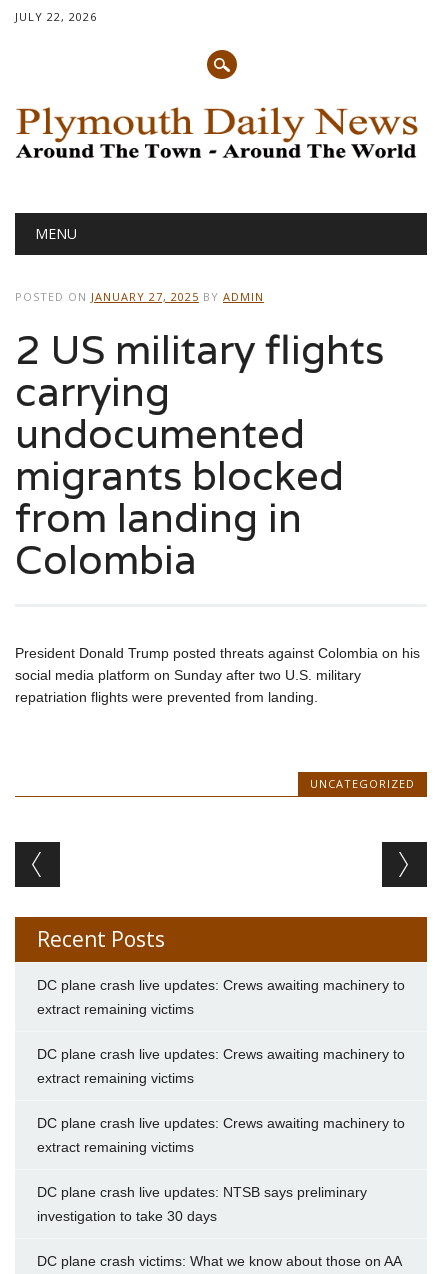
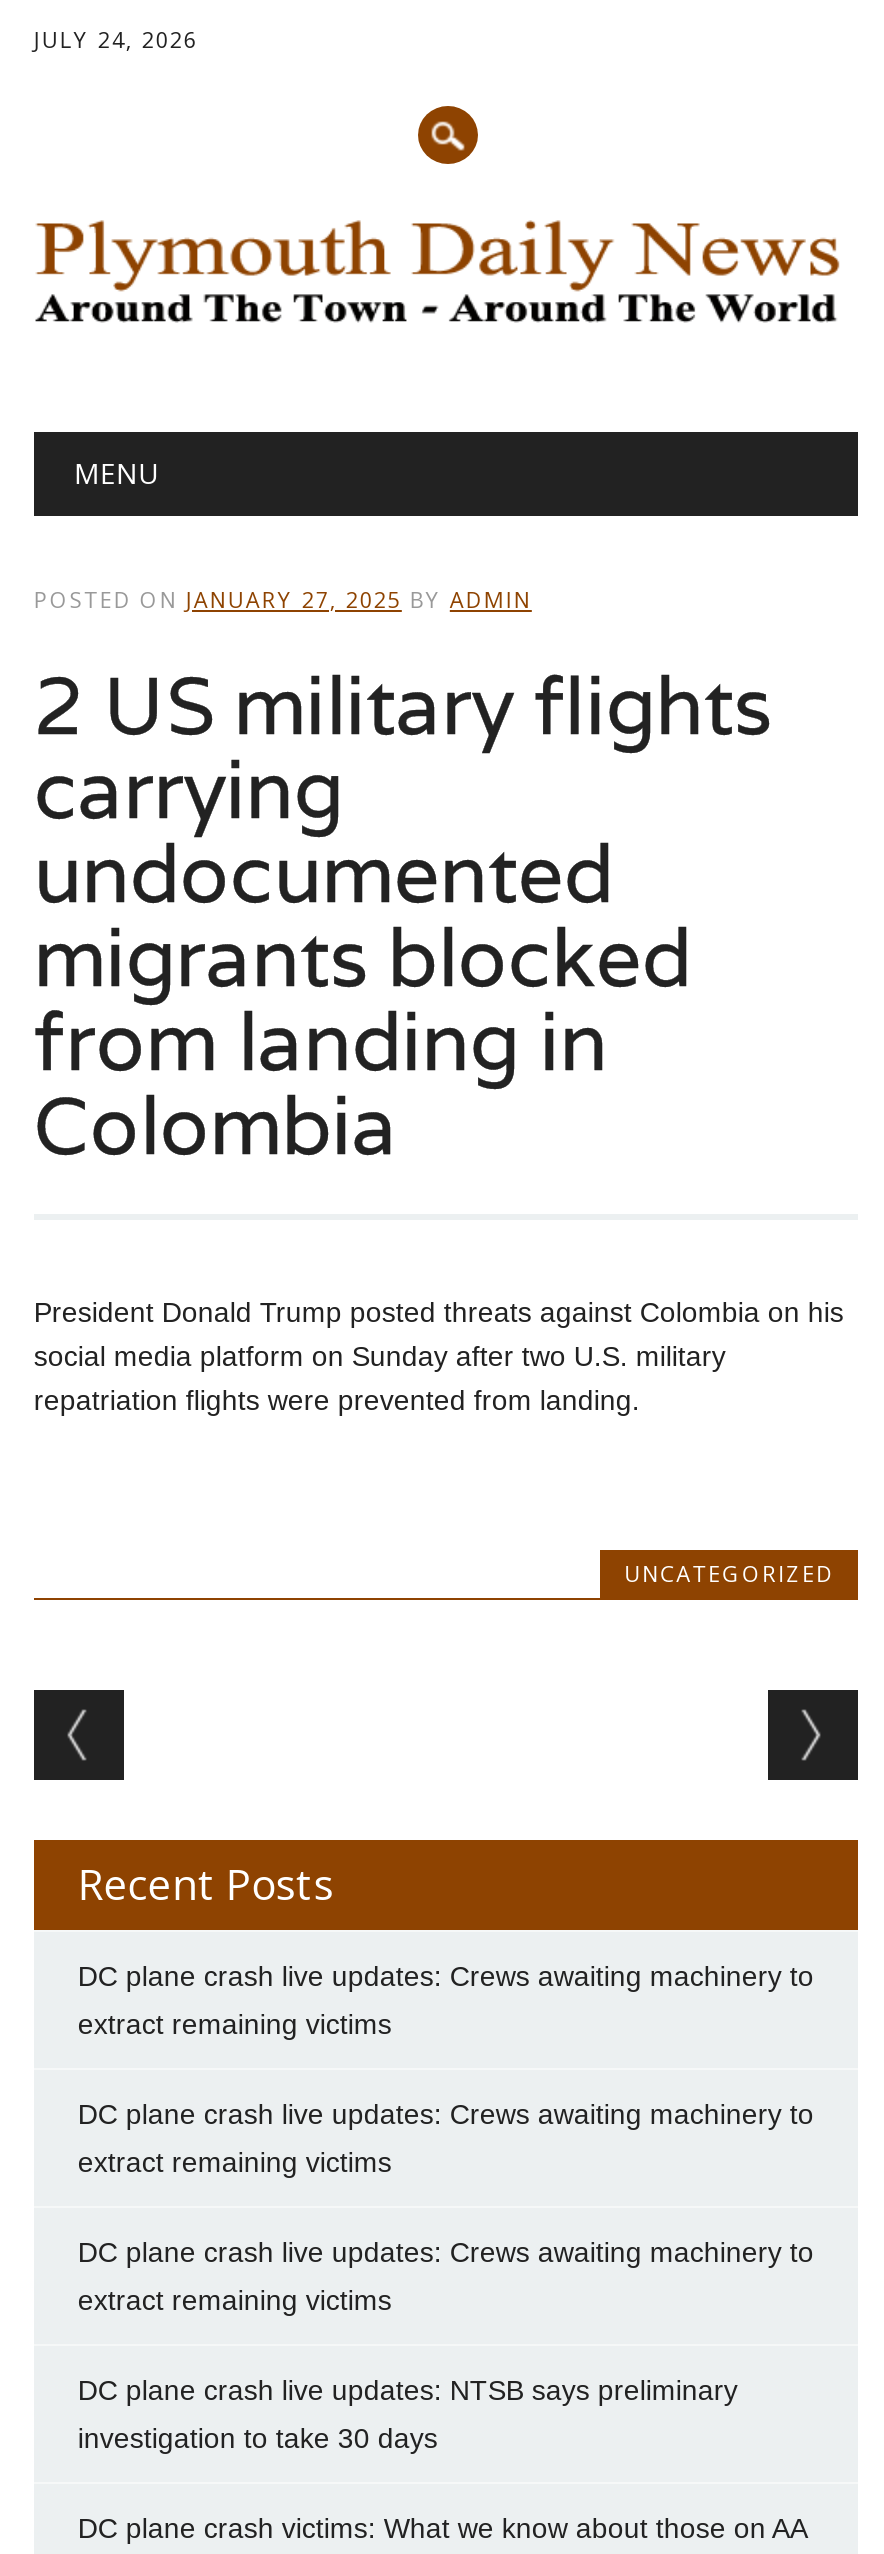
- JULY 22, 2026
+ JULY 24, 2026
